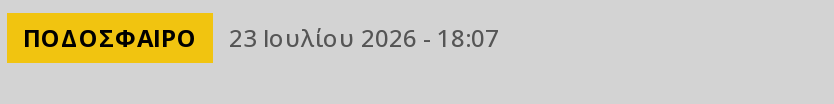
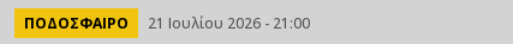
- ΠΟΔΟΣΦΑΙΡΟ 23 Ιουλίου 2026 - 18:07
+ ΠΟΔΟΣΦΑΙΡΟ 21 Ιουλίου 2026 - 21:00
